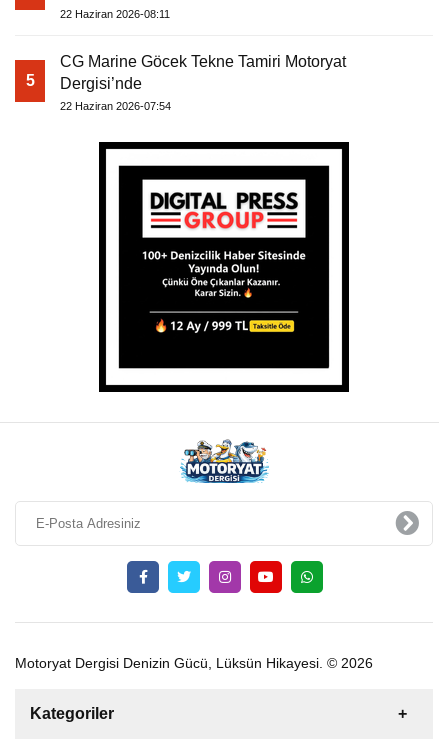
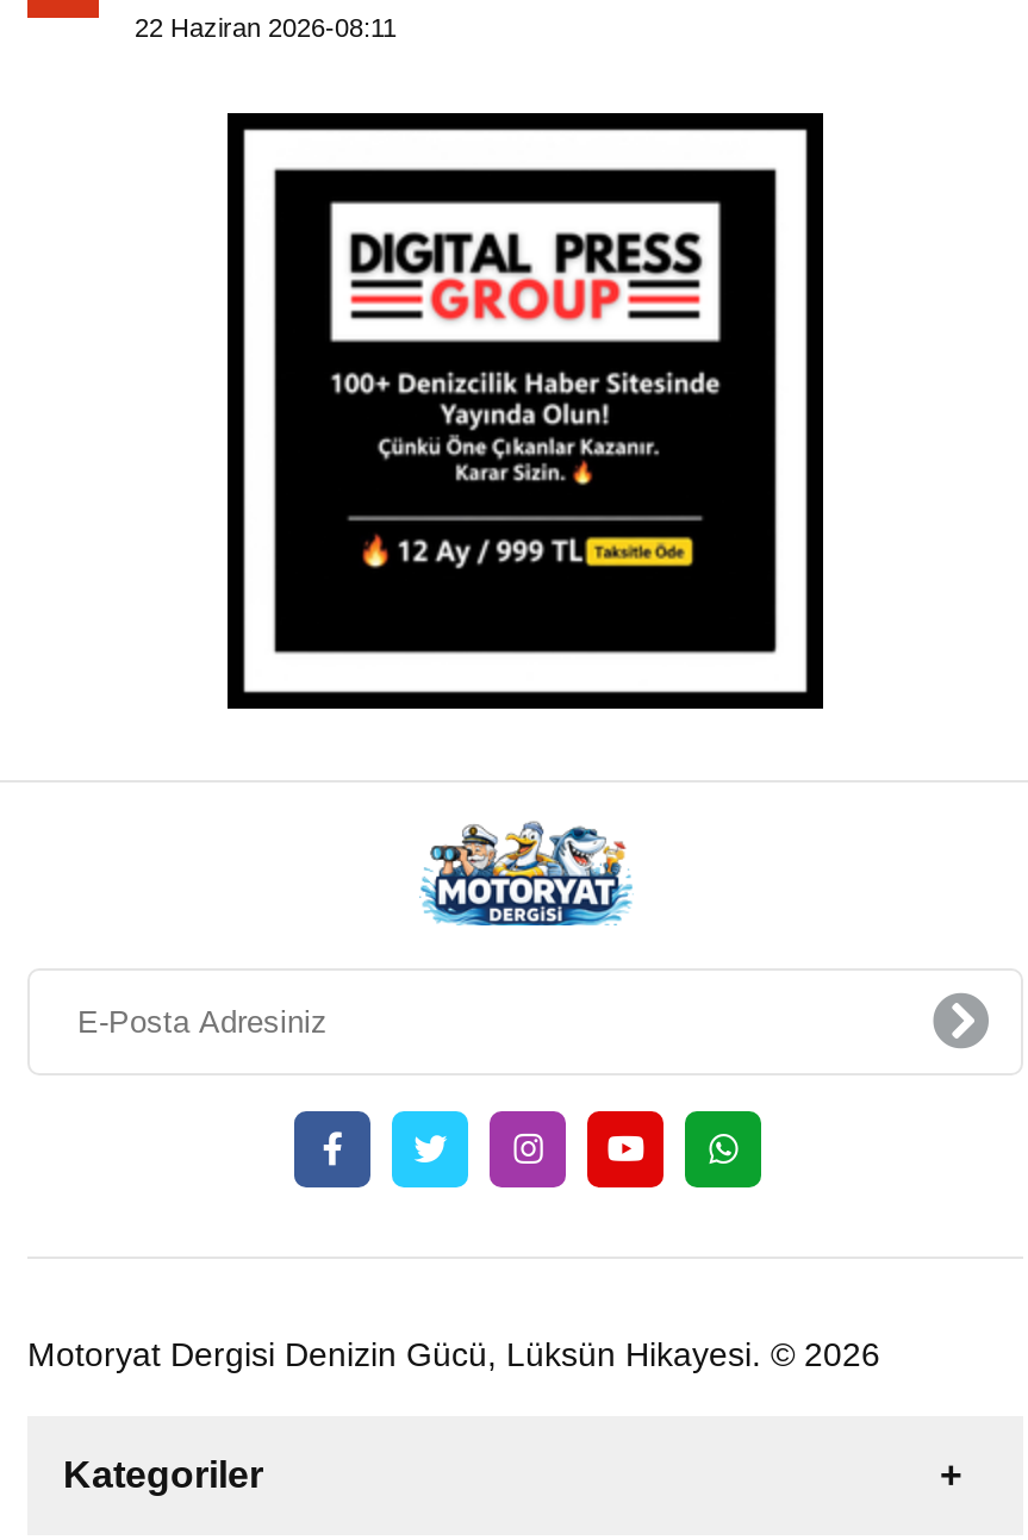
- CG Marine Göcek Tekne Tamiri Motoryat
- Dergisi’nde
- 22 Haziran 2026-07:54

- 5
